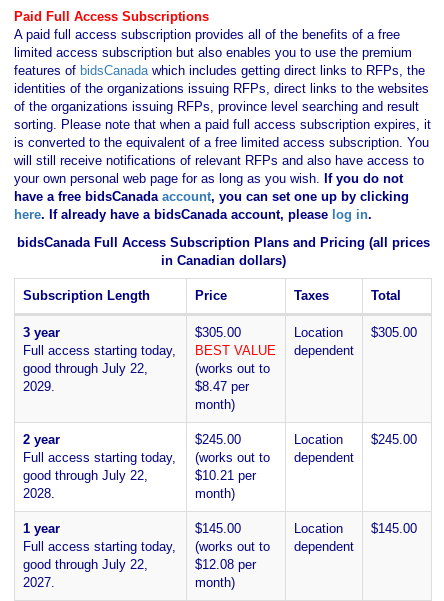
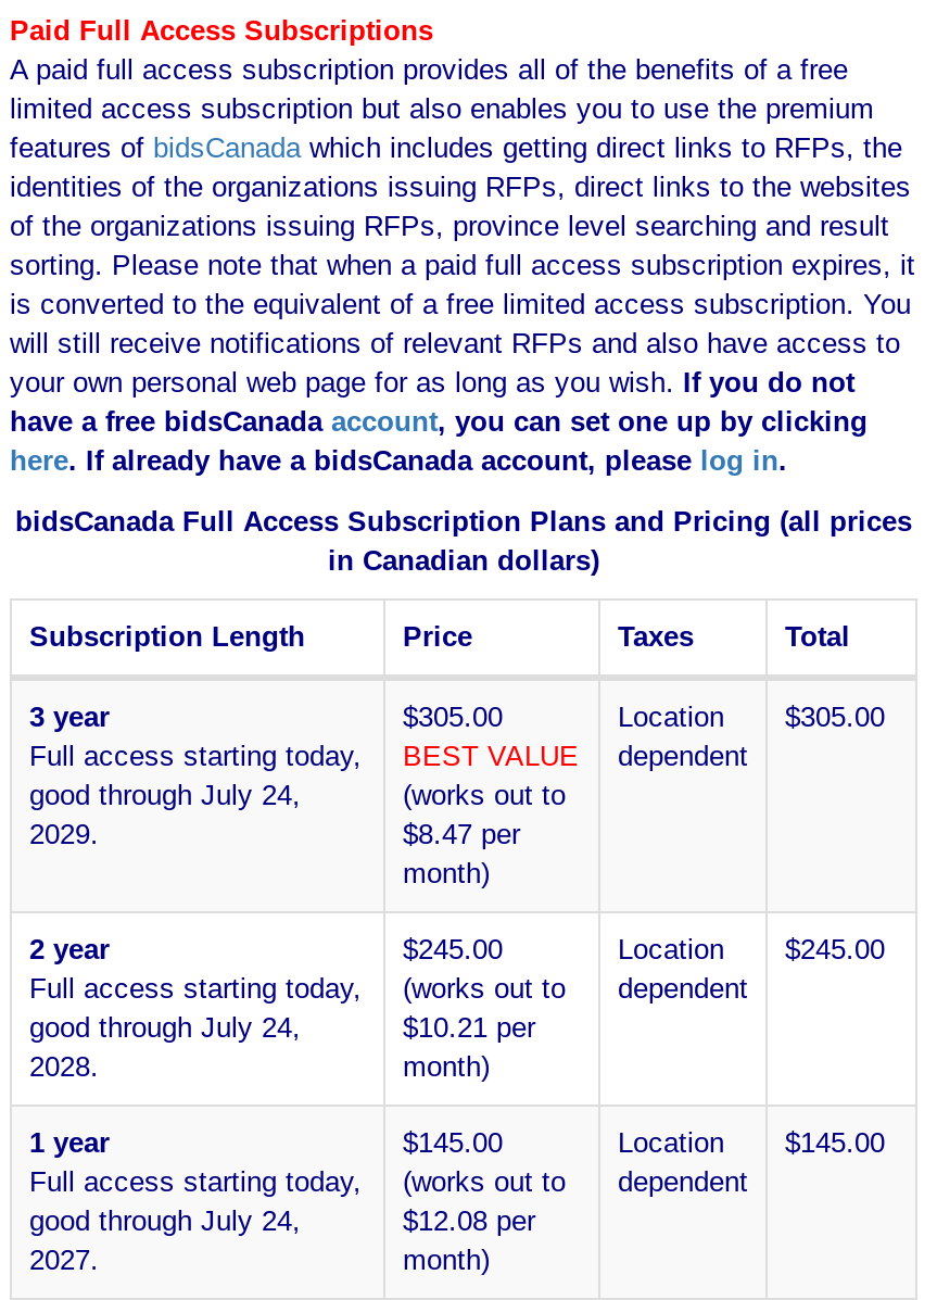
- good through July 22,
+ good through July 24,

- good through July 22,
+ good through July 24,

- good through July 22,
+ good through July 24,
